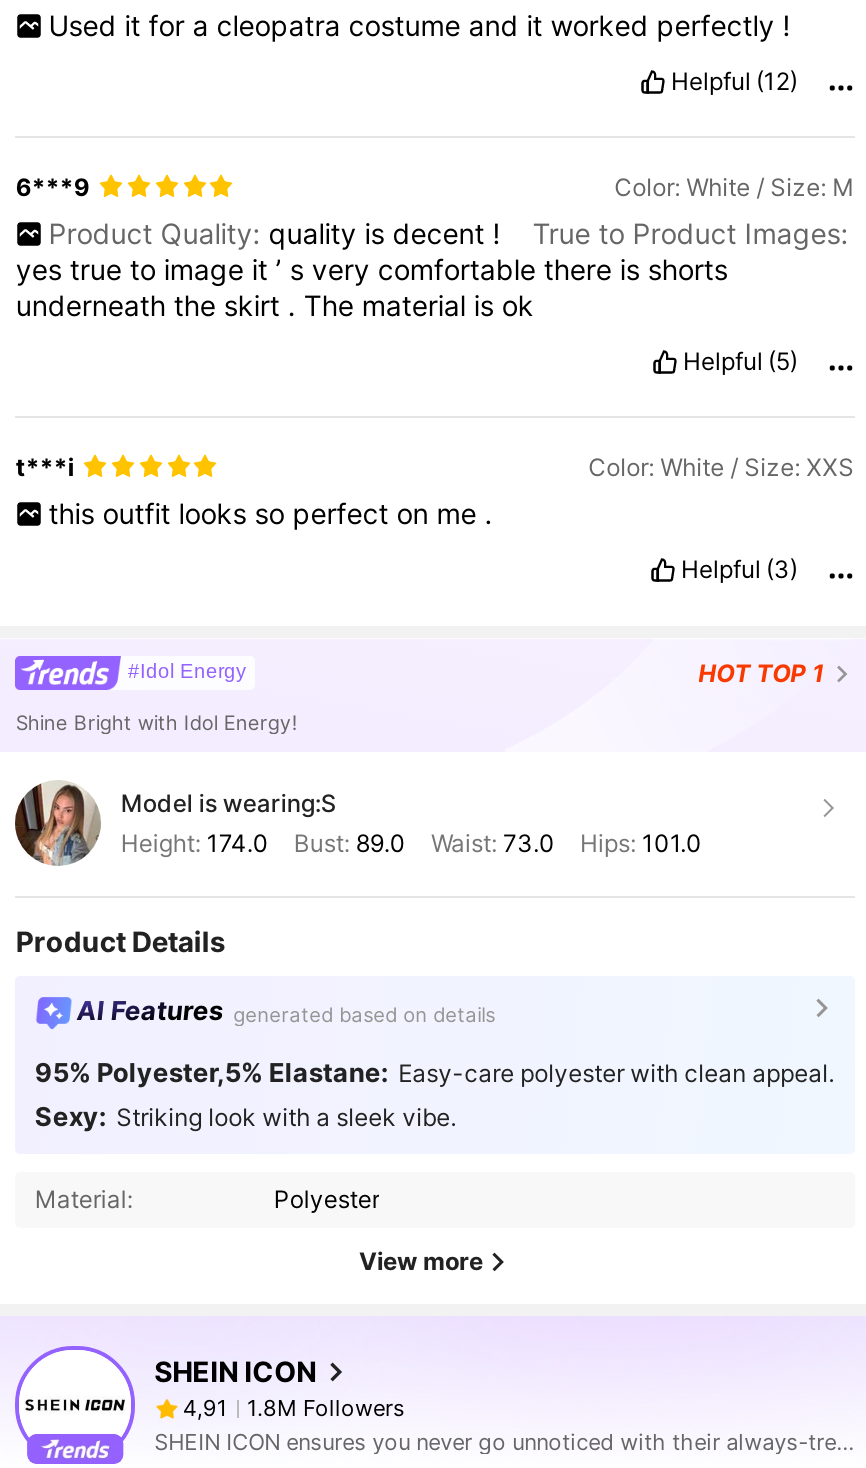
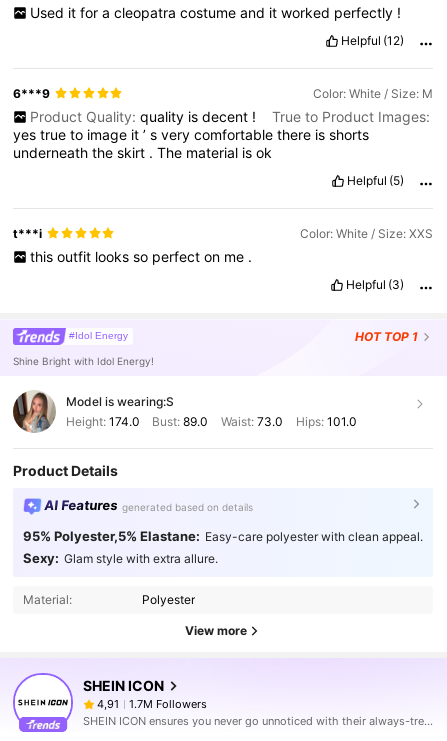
- Sexy: Striking look with a sleek vibe.
+ Sexy: Glam style with extra allure.

- 4,91 1.8M Followers
+ 4,91 1.7M Followers
